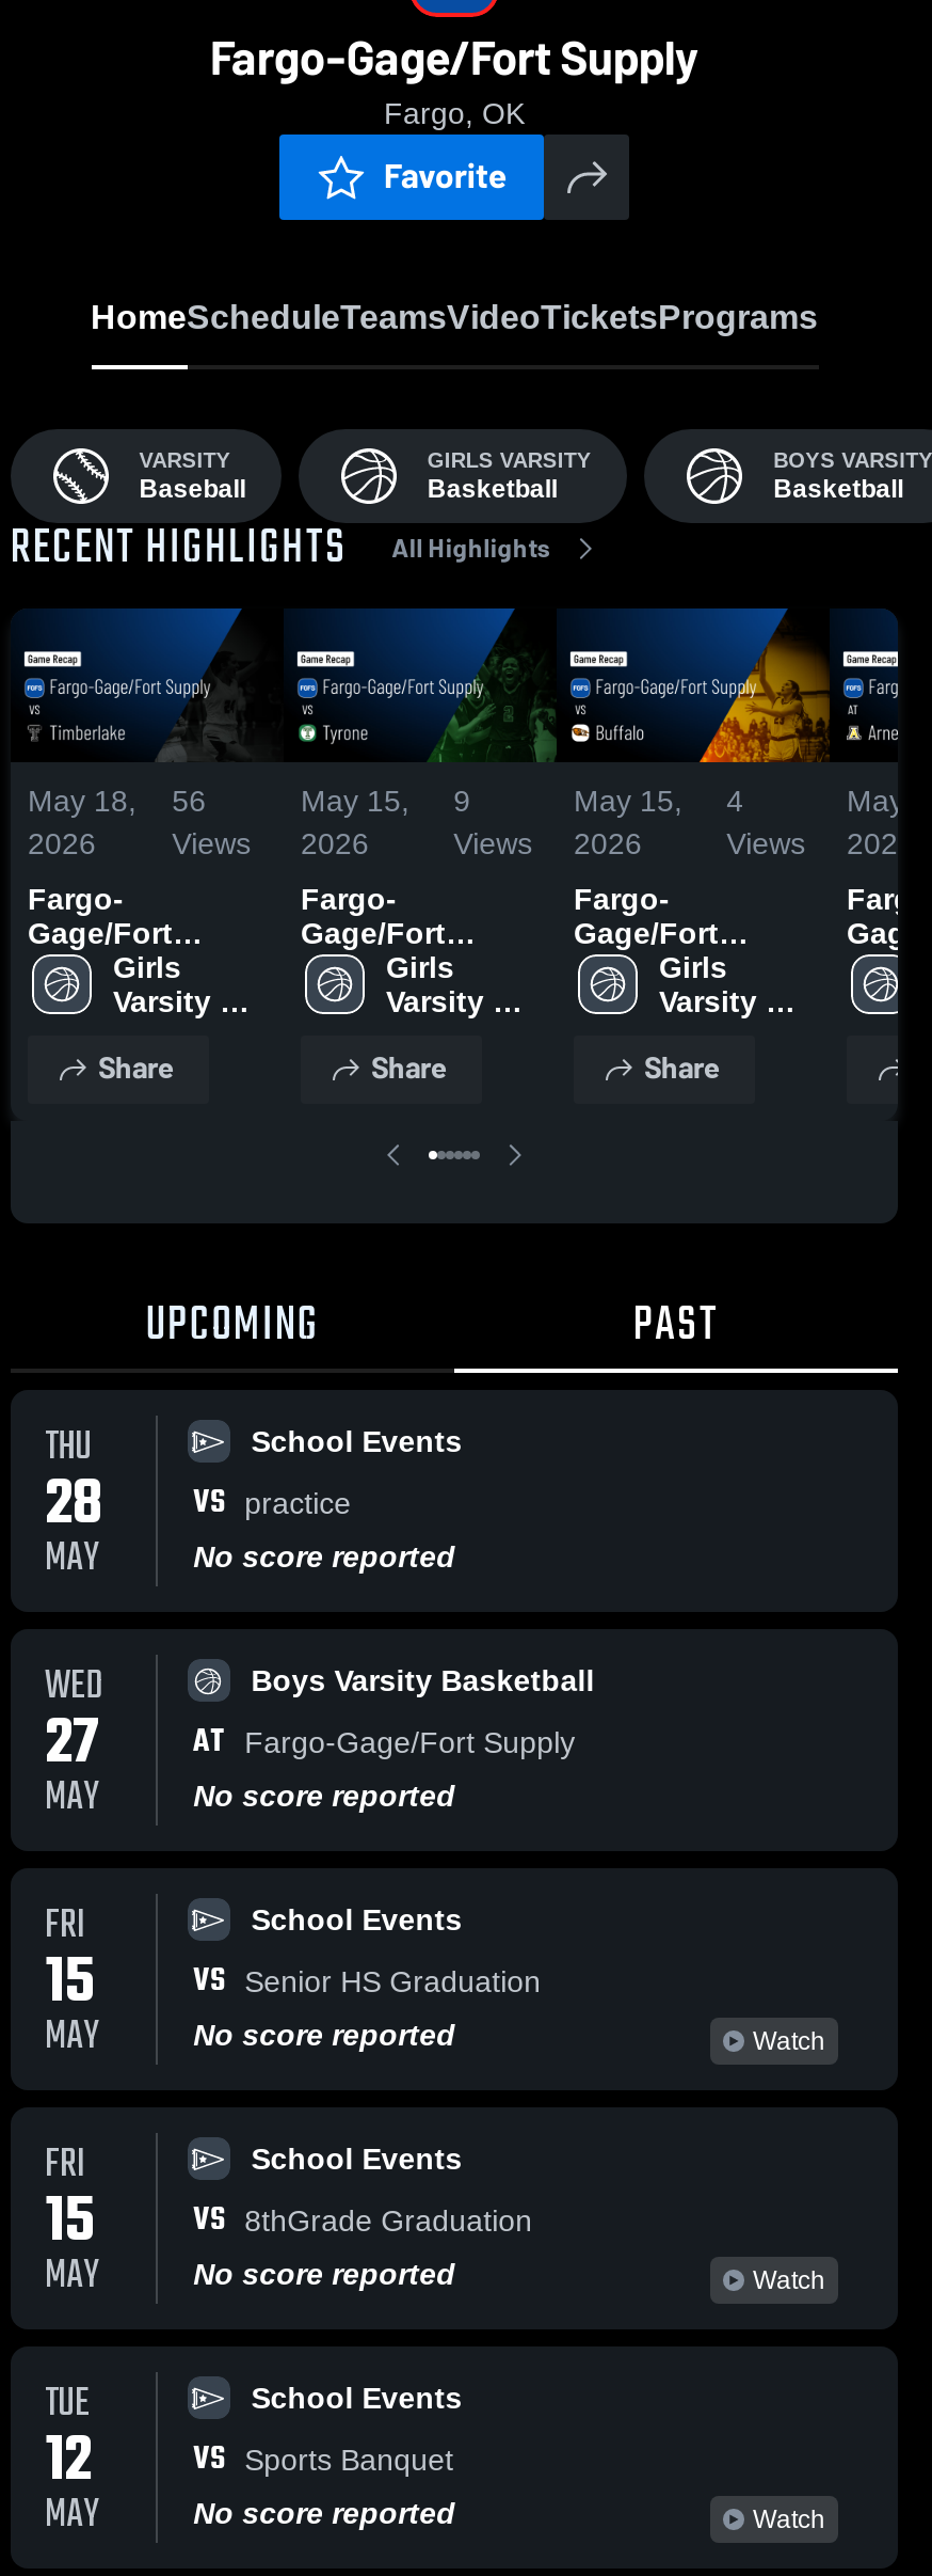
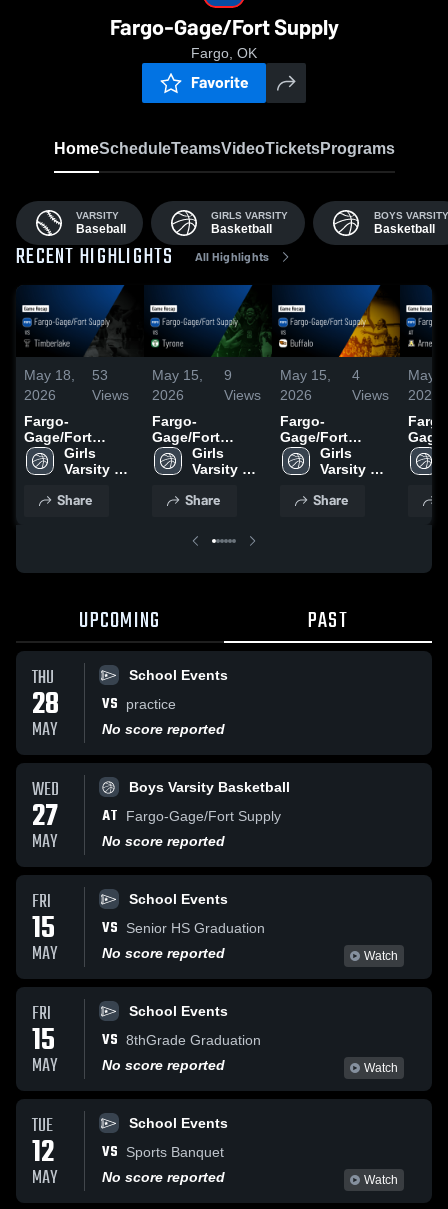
- May 18, 56
+ May 18, 53
